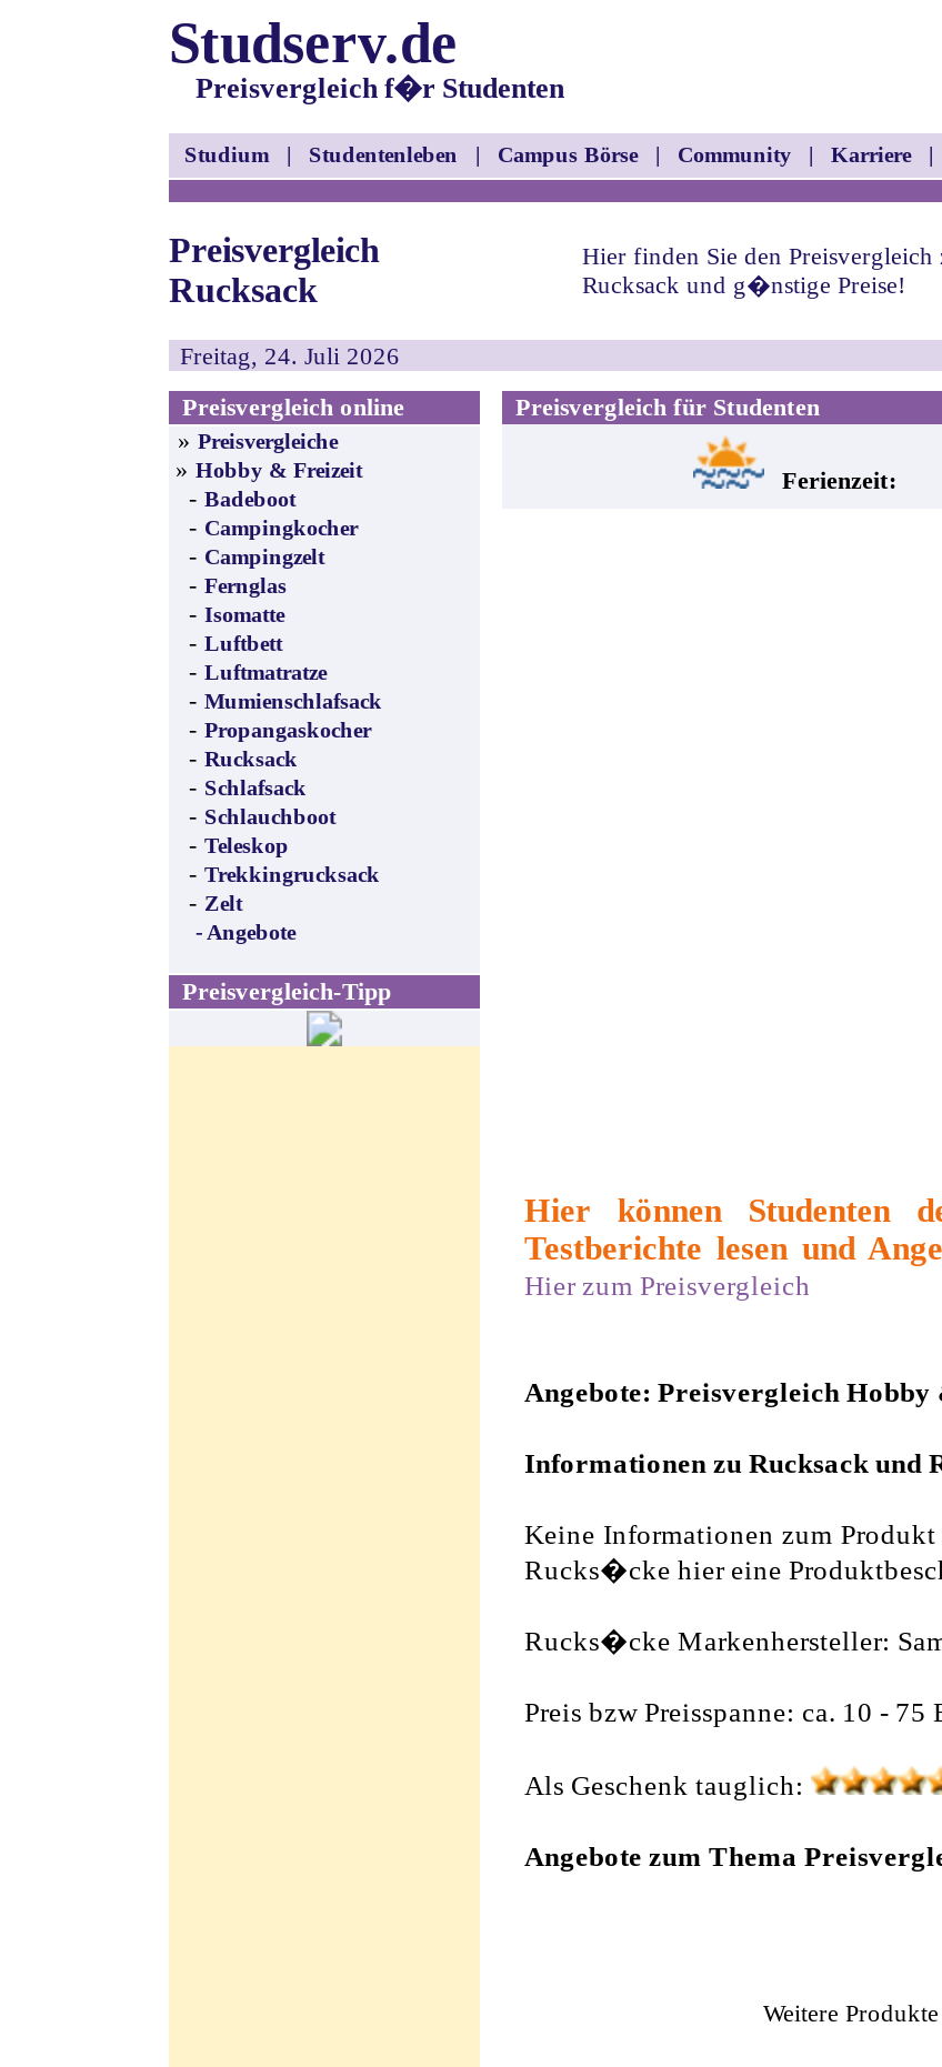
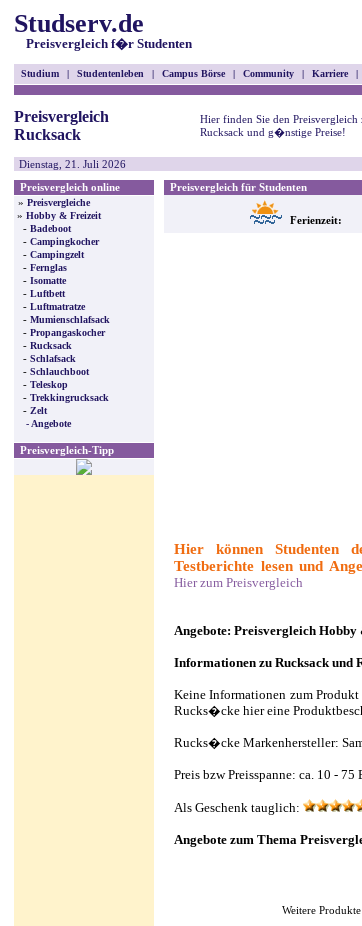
- Freitag, 24. Juli 2026
+ Dienstag, 21. Juli 2026
